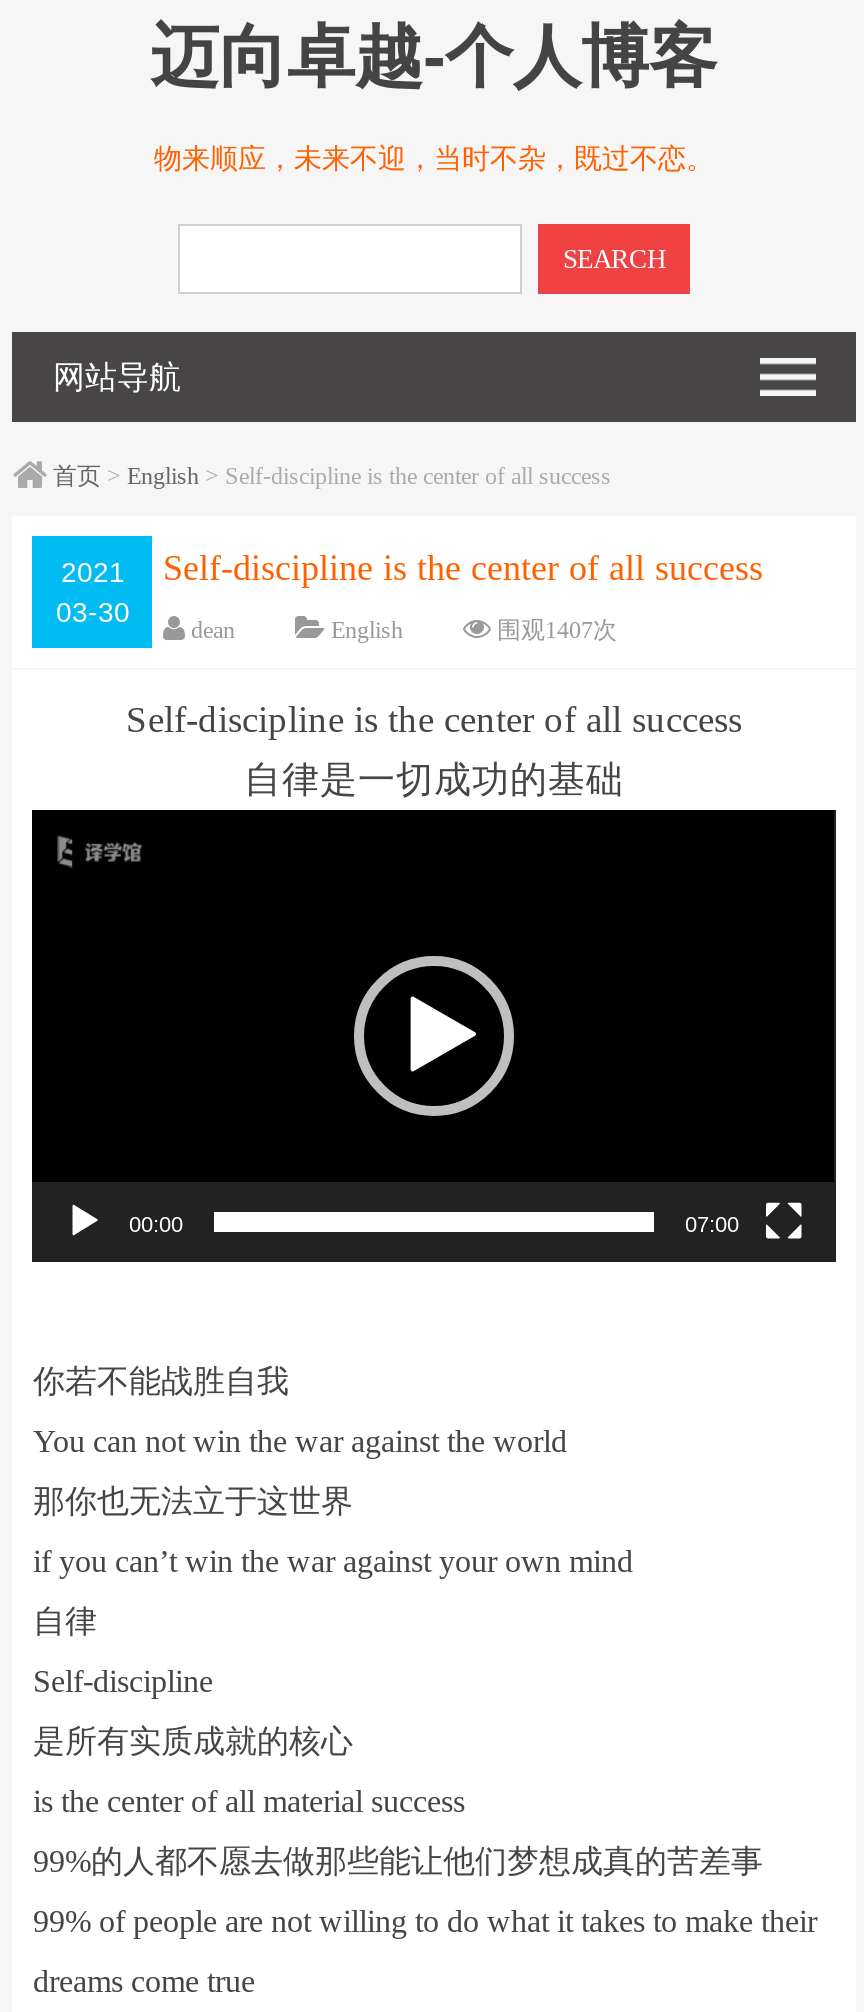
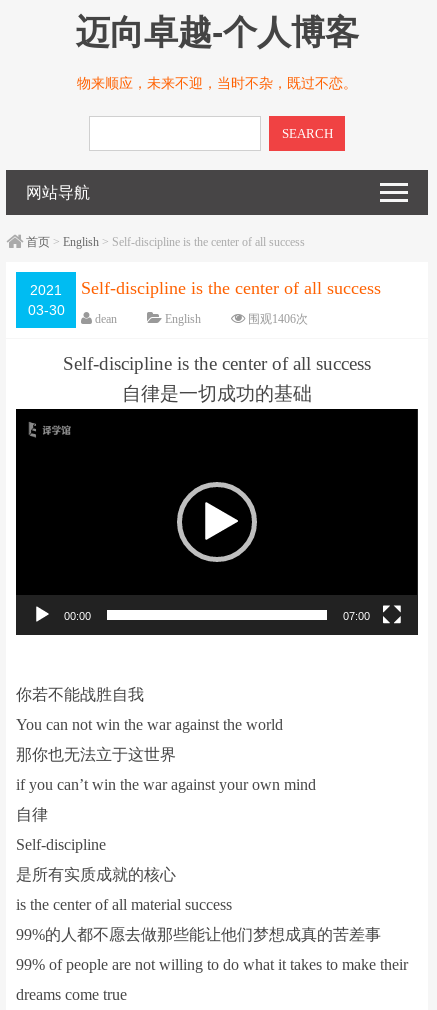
- 围观1407次
+ 围观1406次
